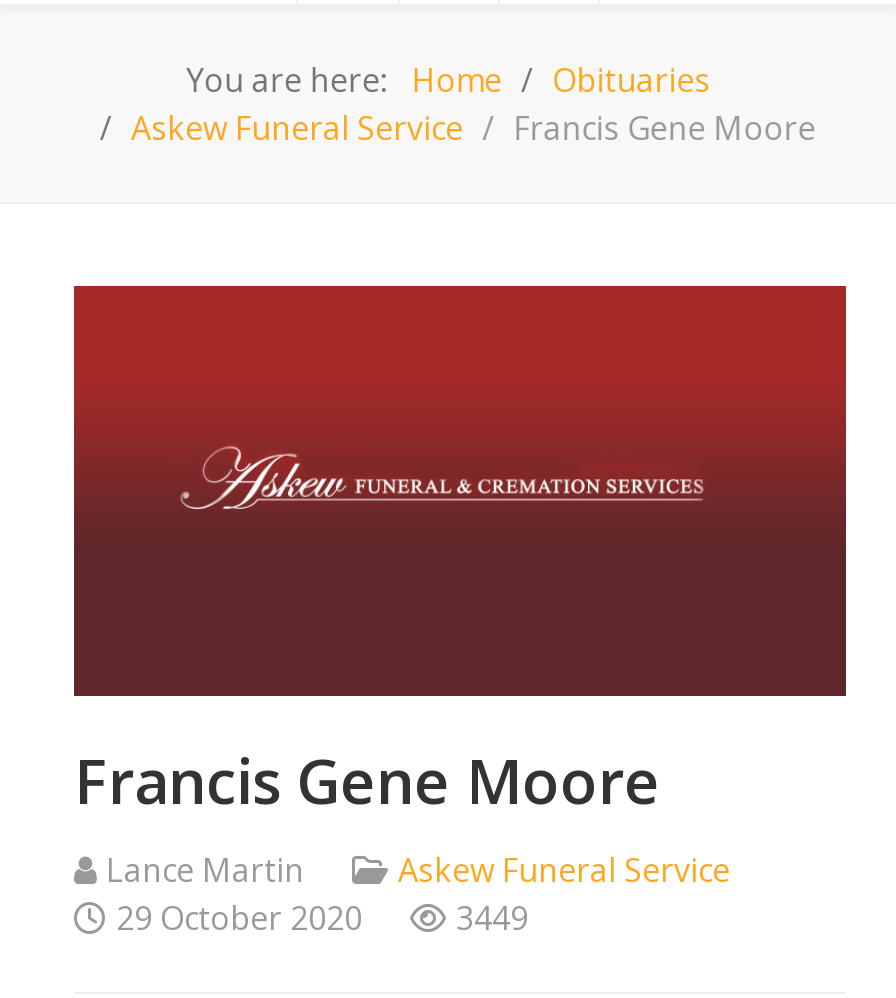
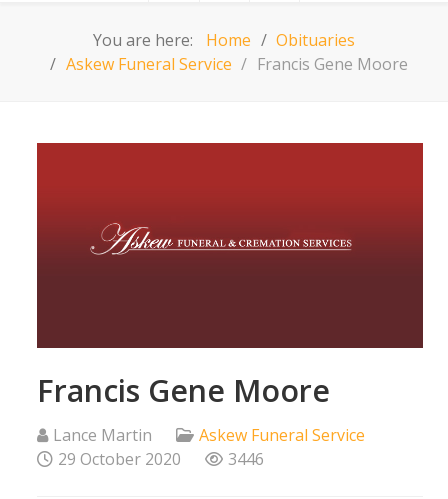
- 3449
+ 3446
